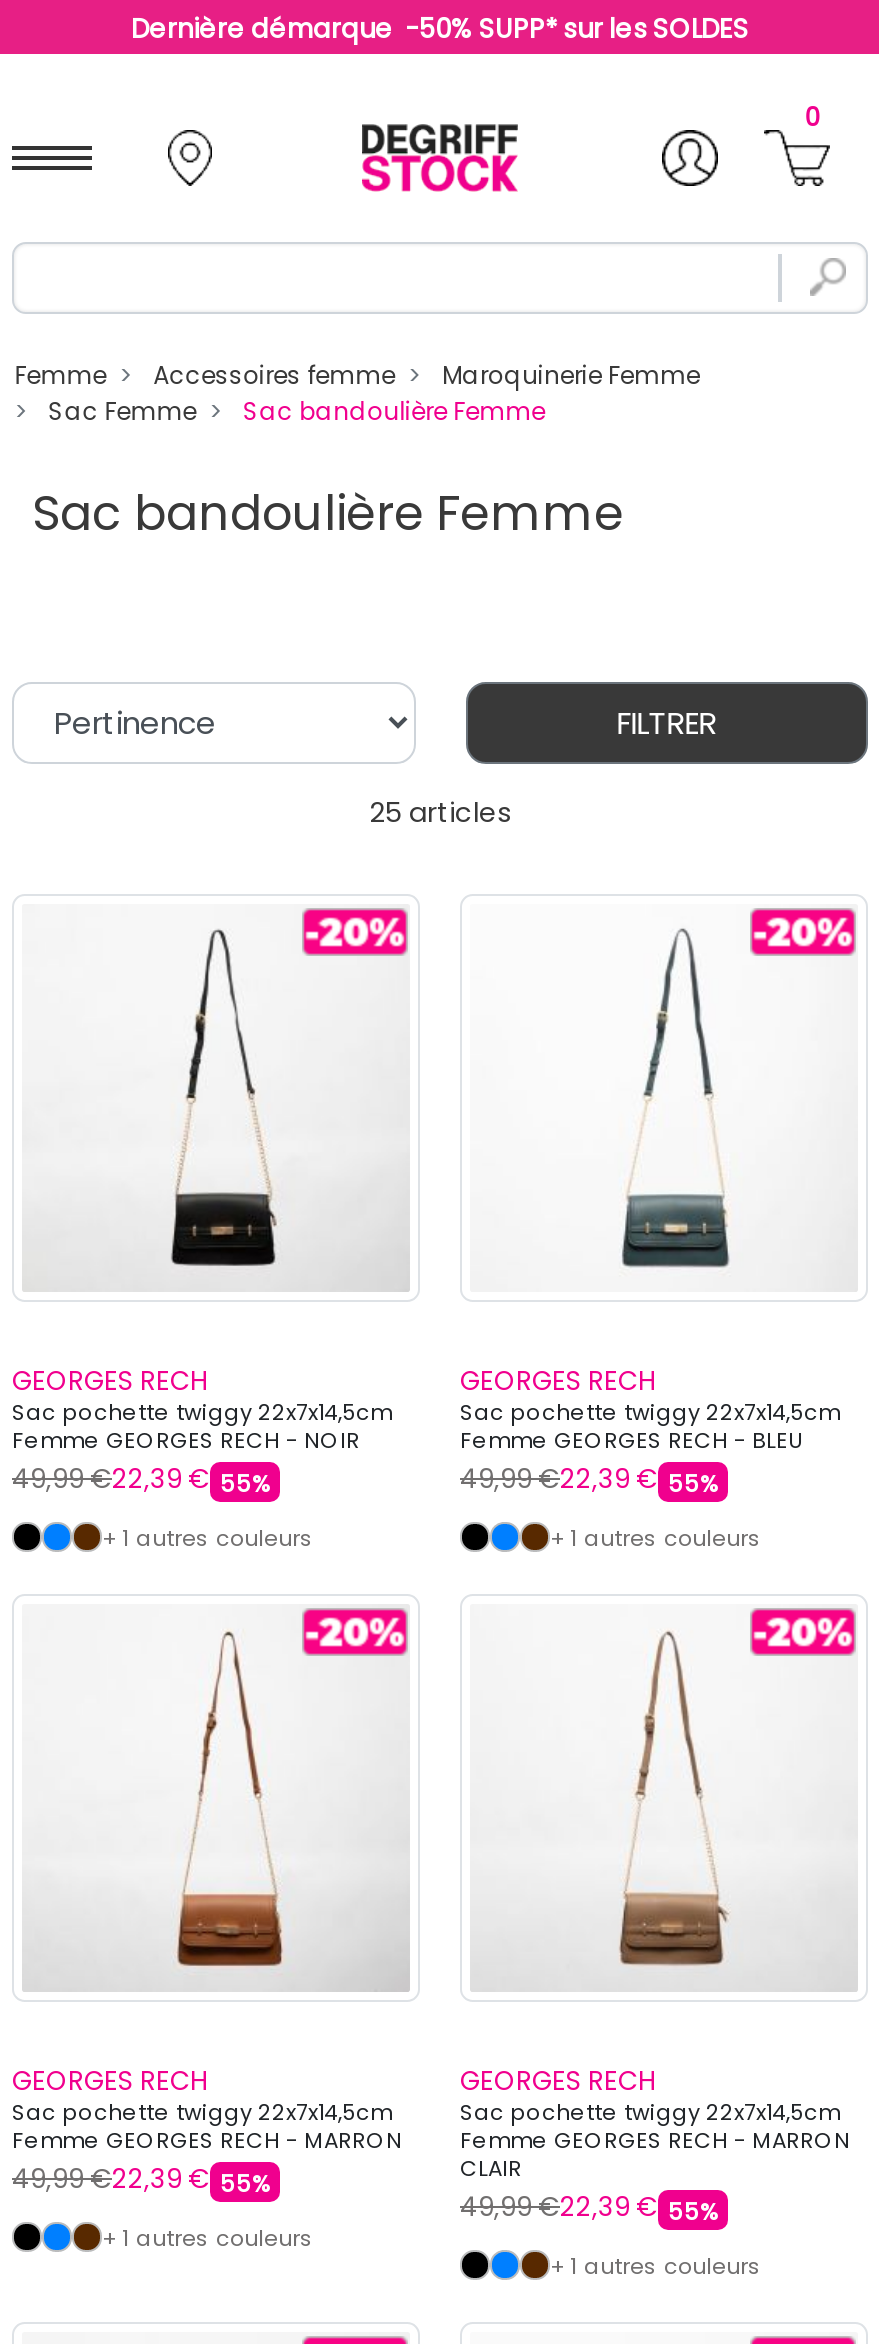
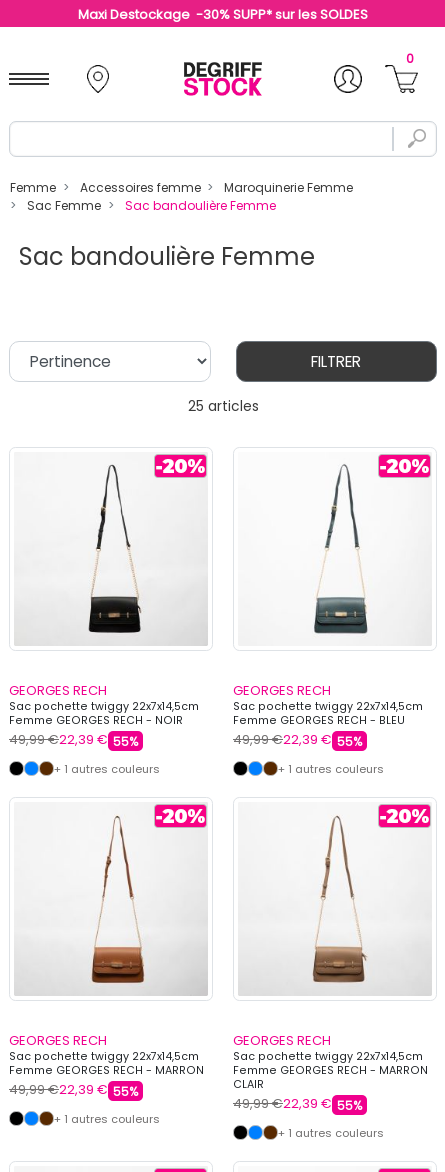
- Dernière démarque -50% SUPP* sur les SOLDES
+ Maxi Destockage -30% SUPP* sur les SOLDES
